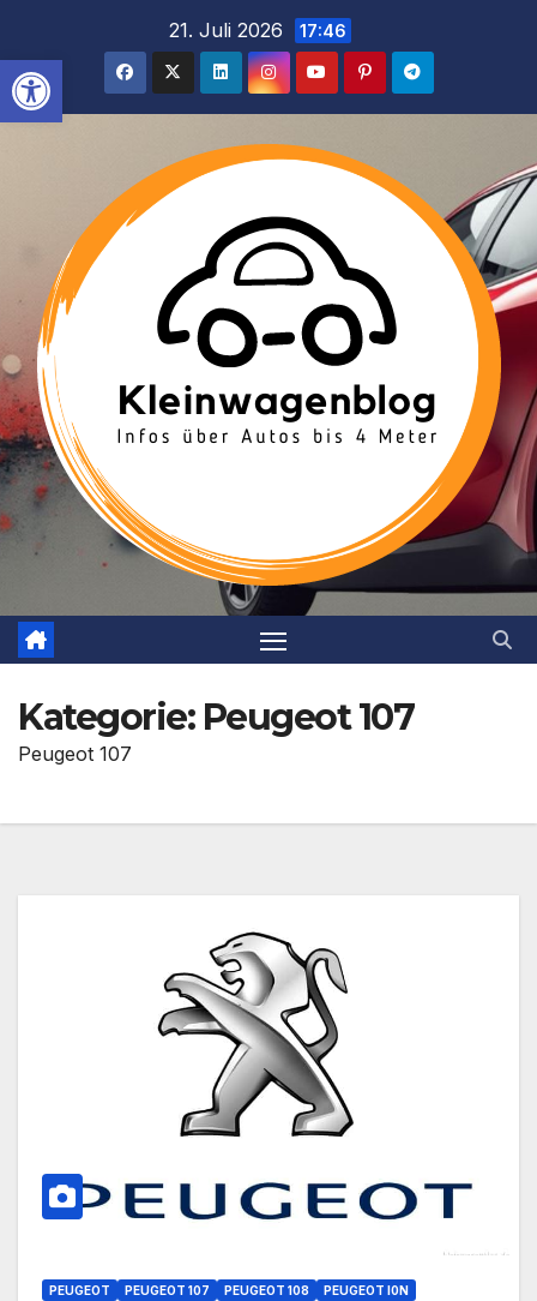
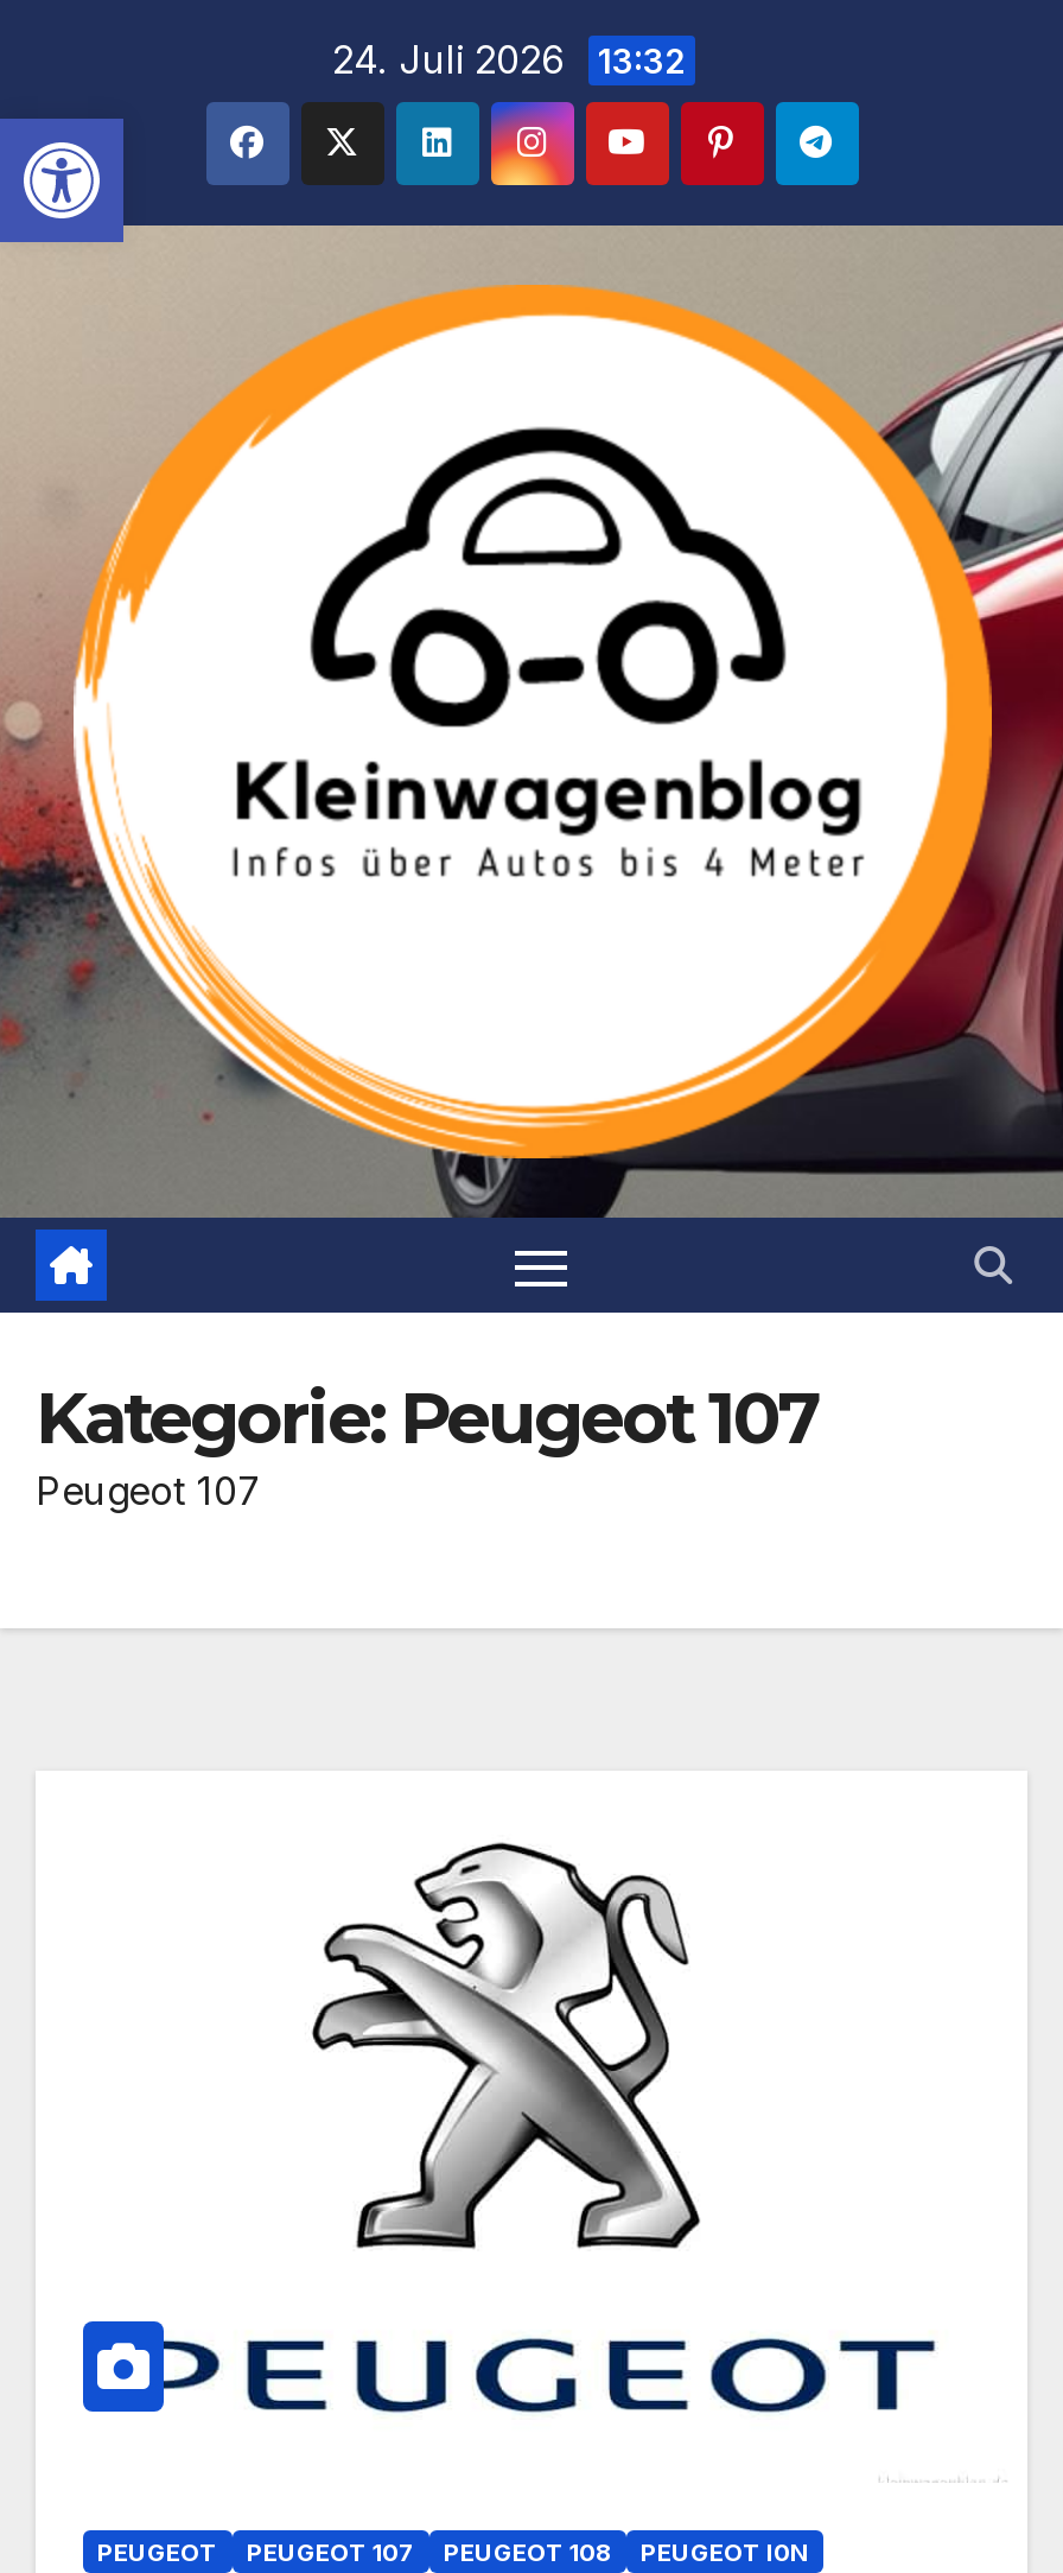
- 21. Juli 2026 17:46
+ 24. Juli 2026 13:32
